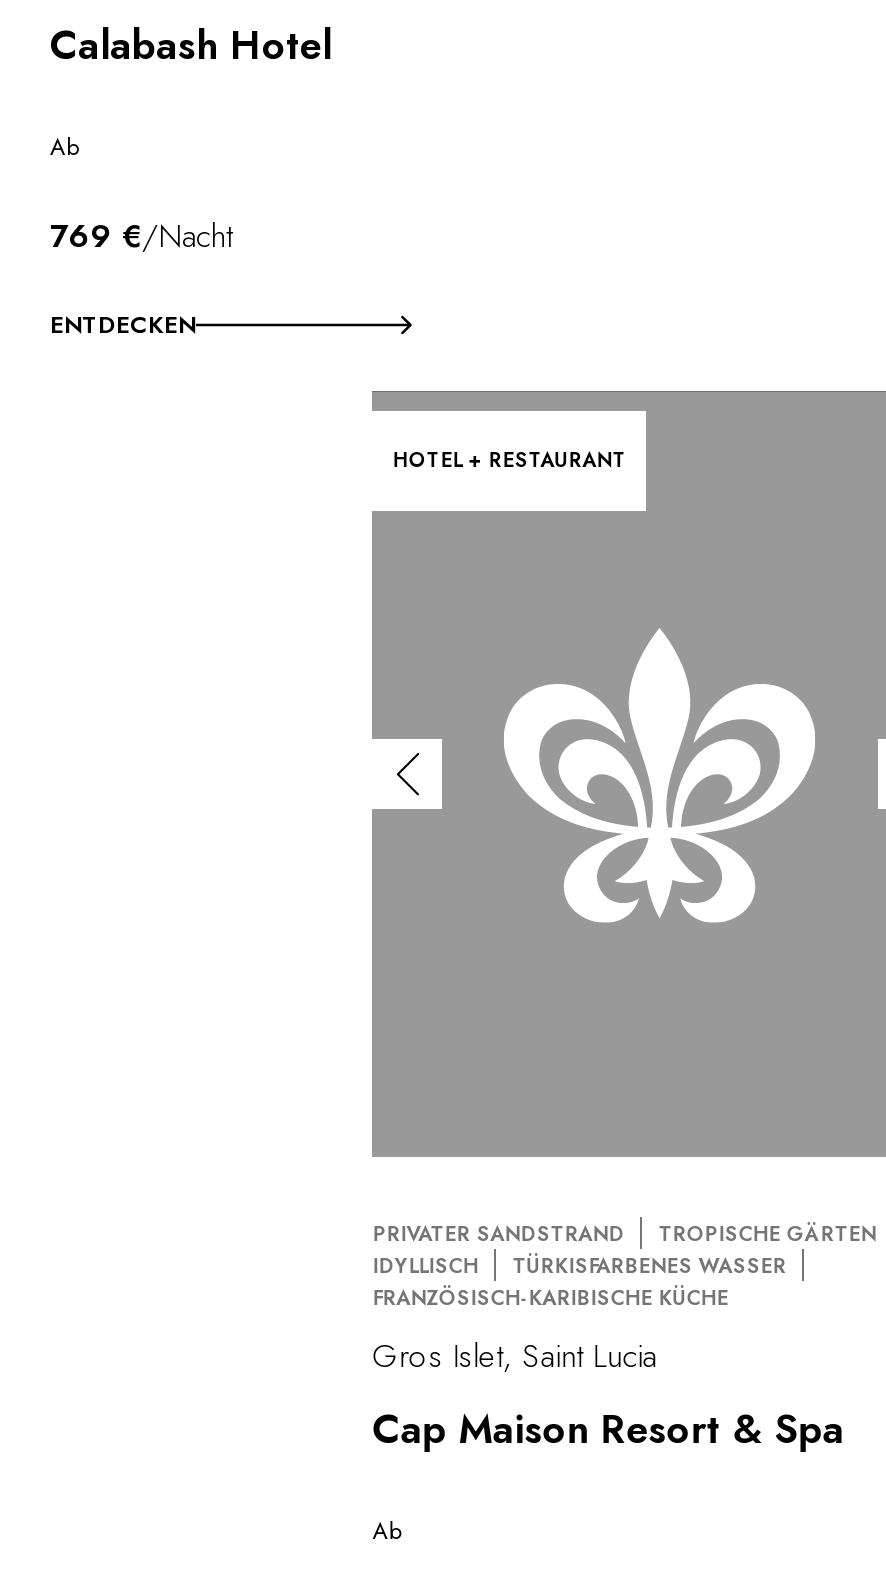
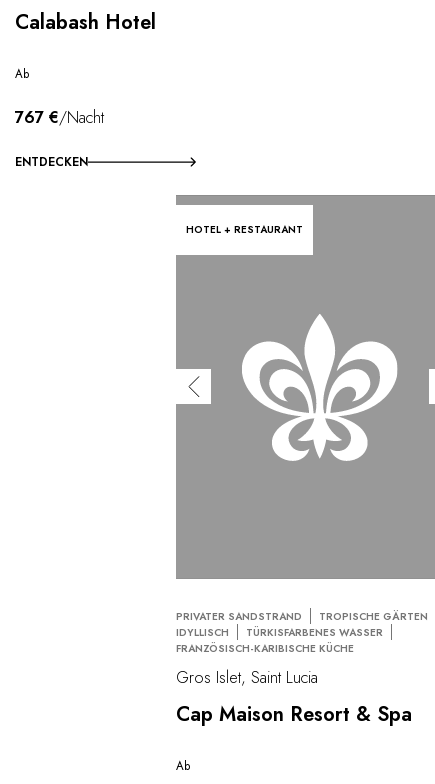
- 769 €/Nacht
+ 767 €/Nacht
